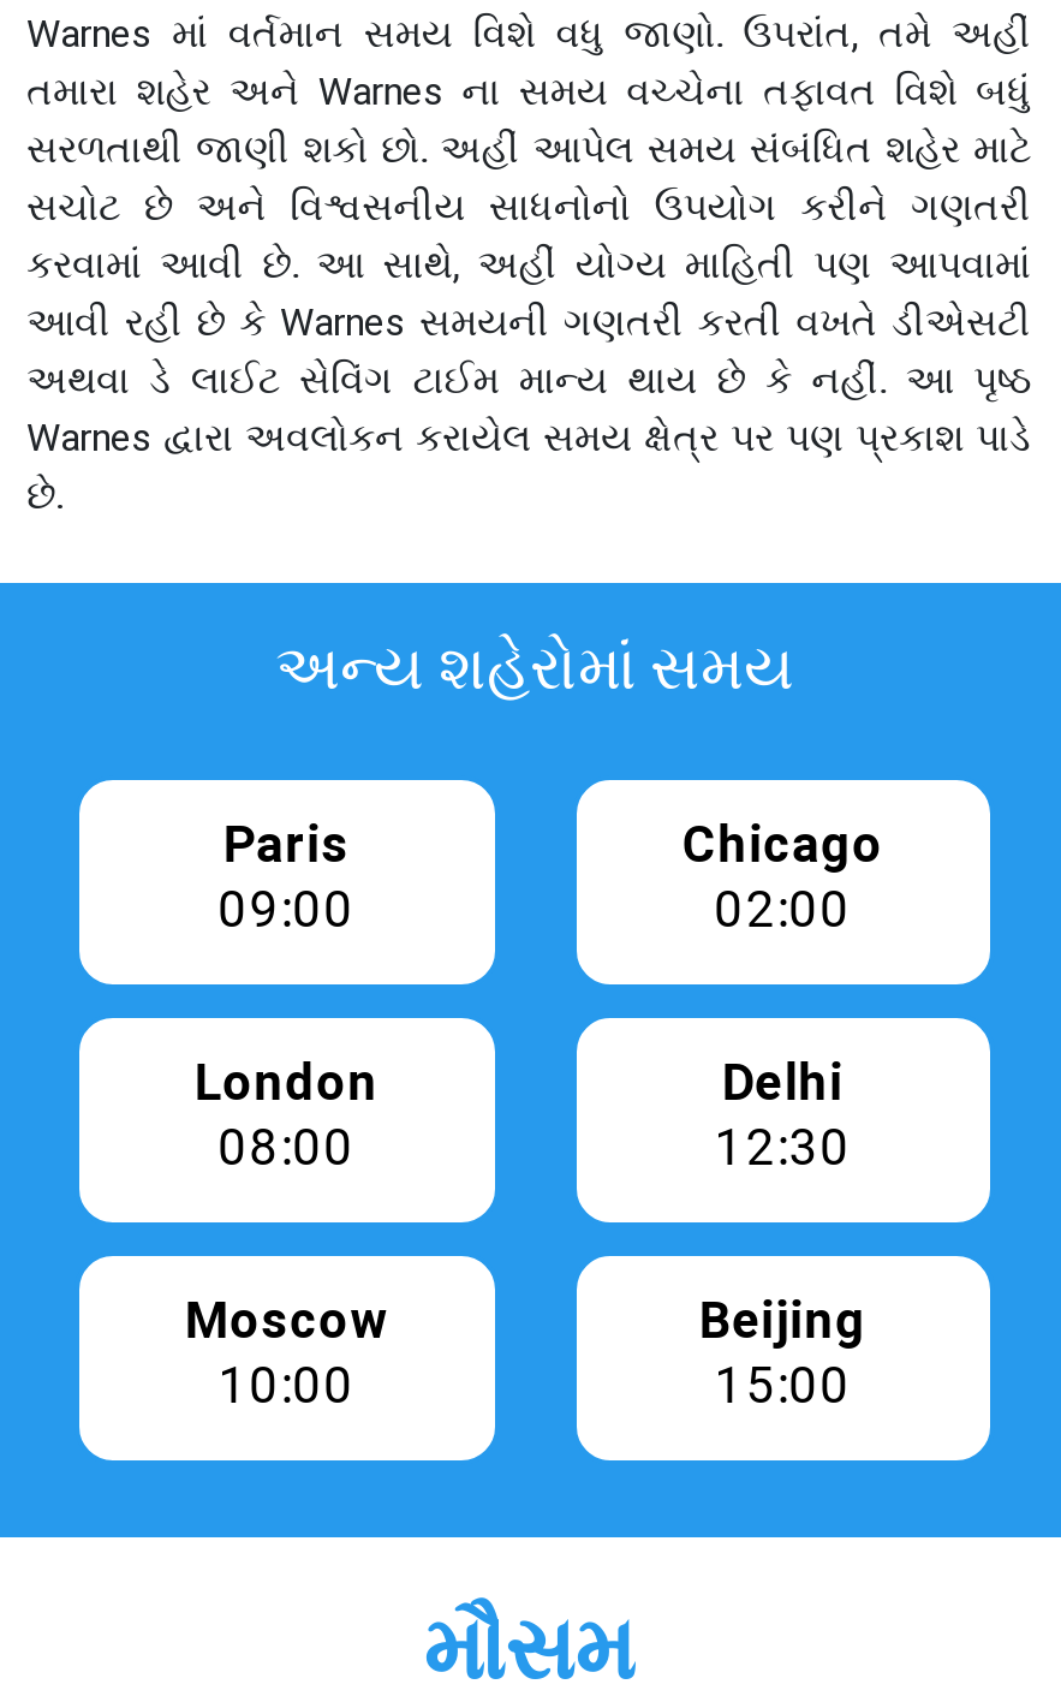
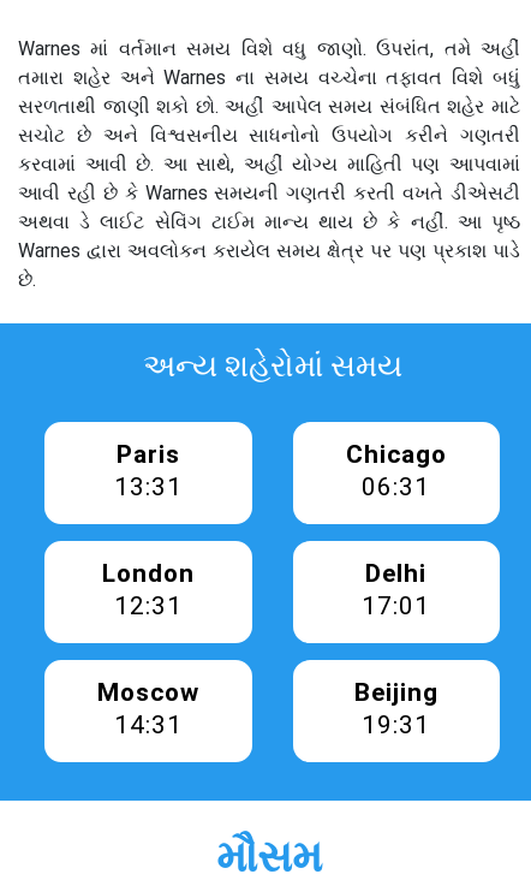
- 09:00
+ 13:31

- 02:00
+ 06:31

- 08:00
+ 12:31

- 12:30
+ 17:01

- 10:00
+ 14:31

- 15:00
+ 19:31
